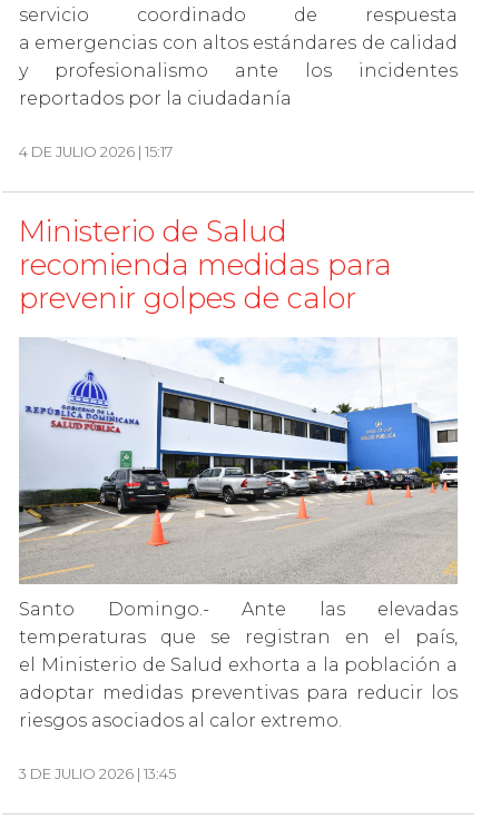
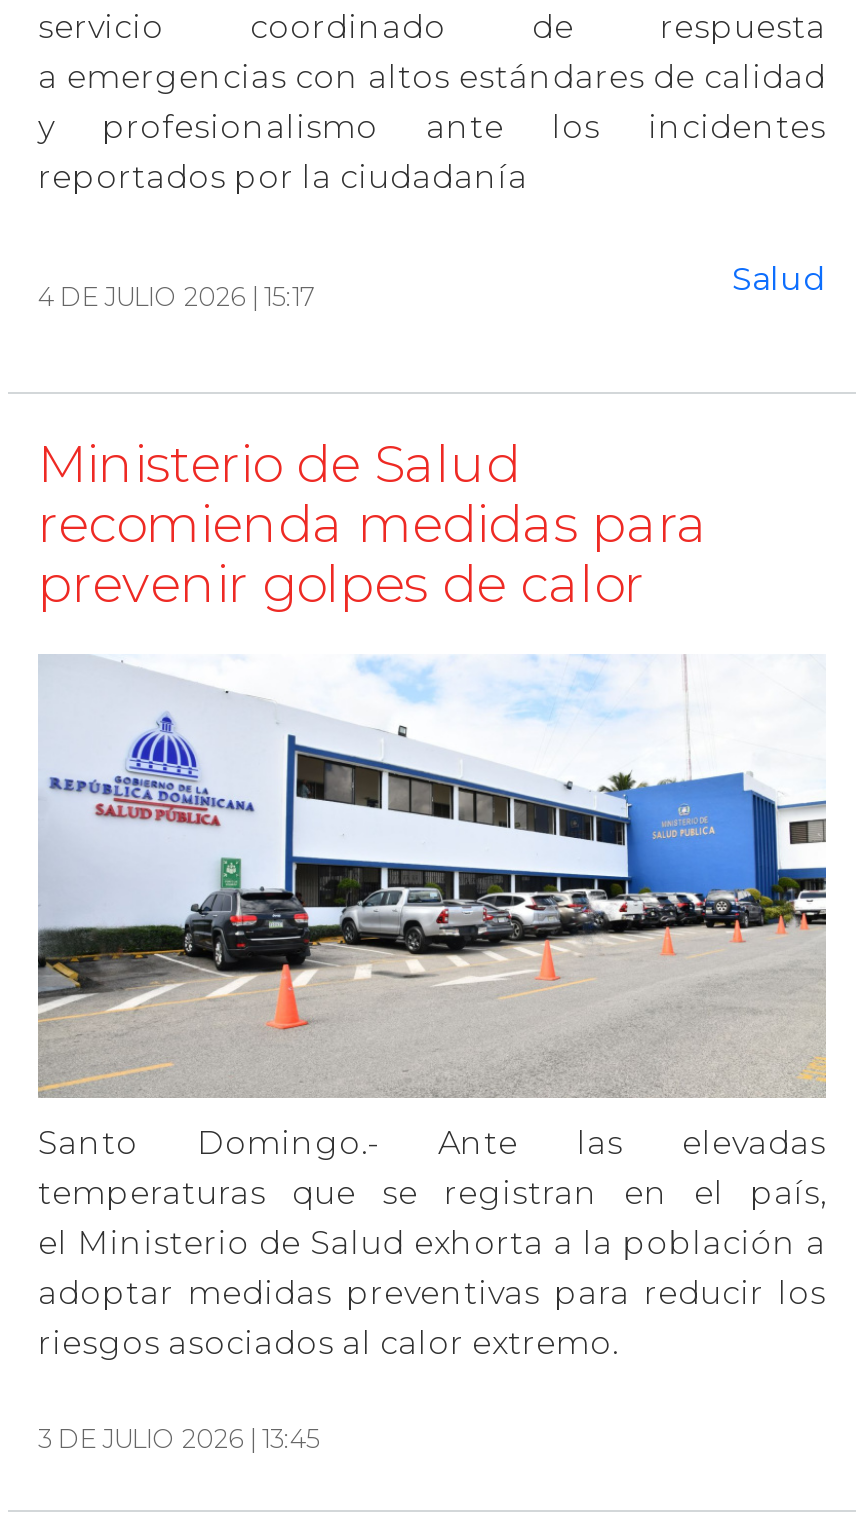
+ Salud
